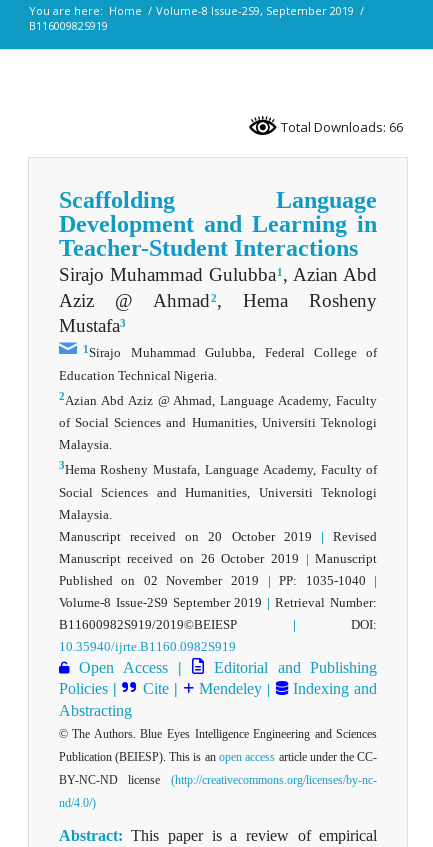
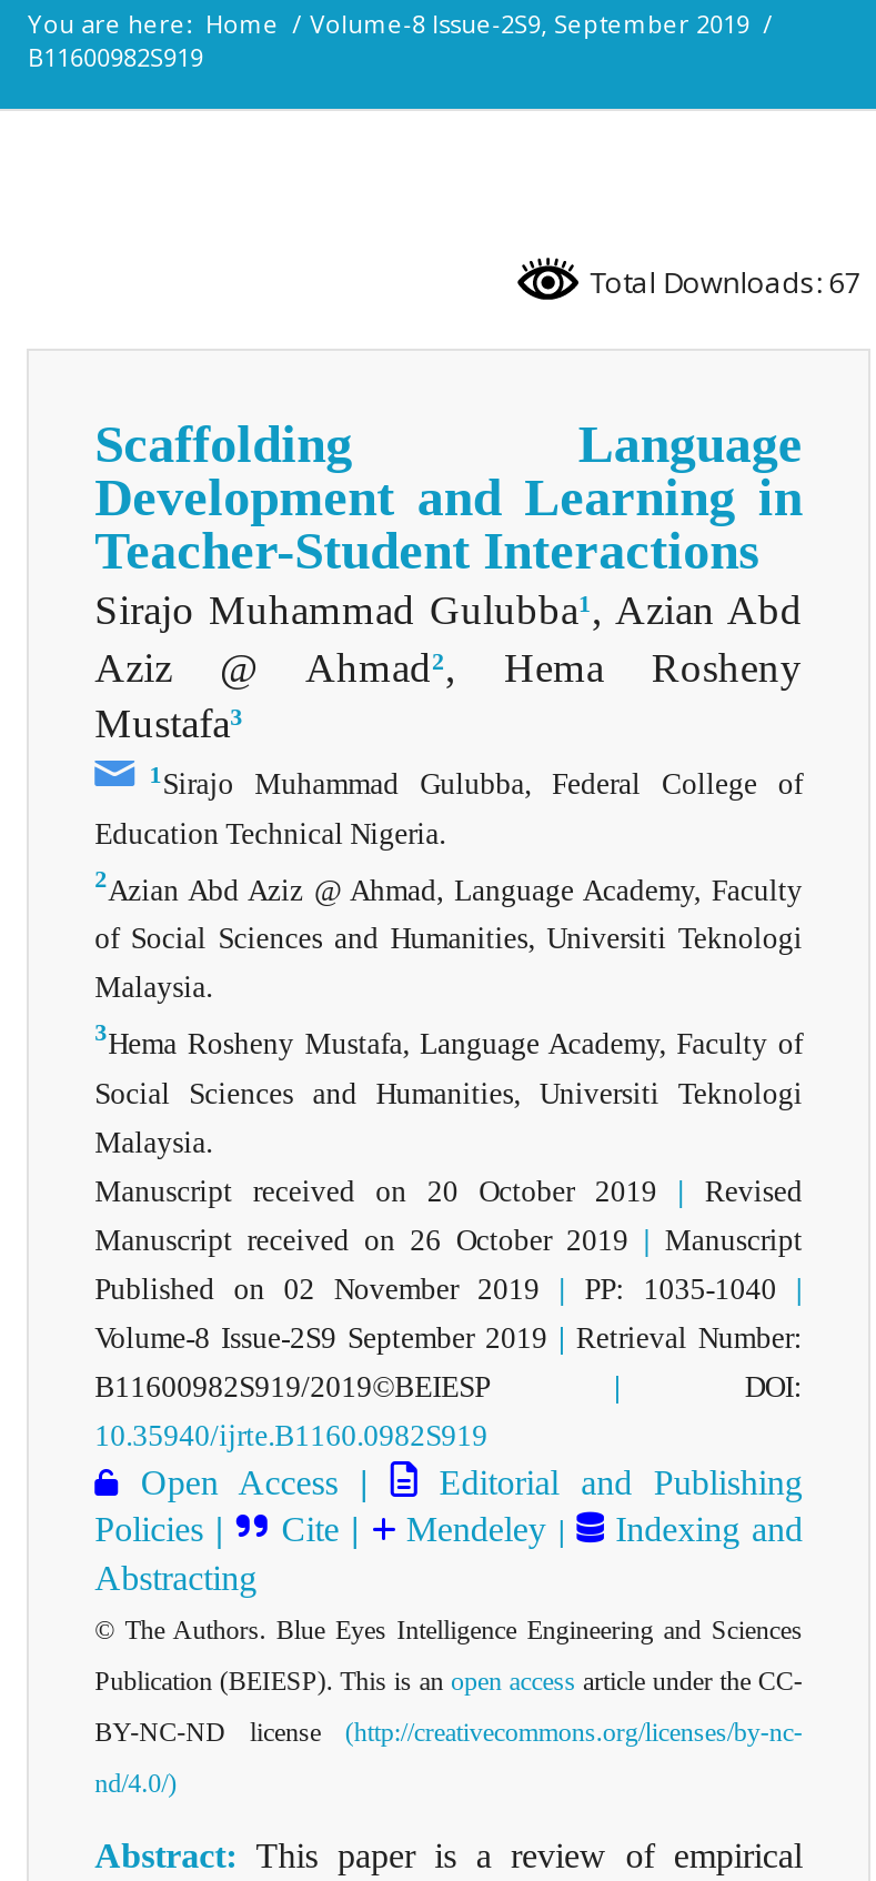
- Total Downloads: 66
+ Total Downloads: 67
